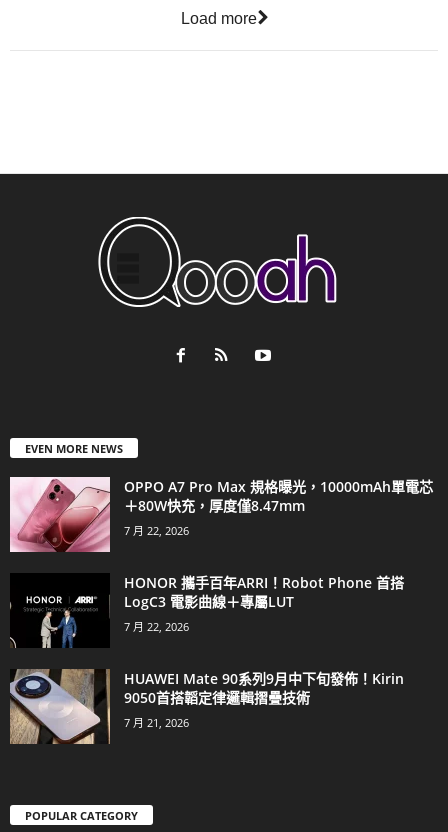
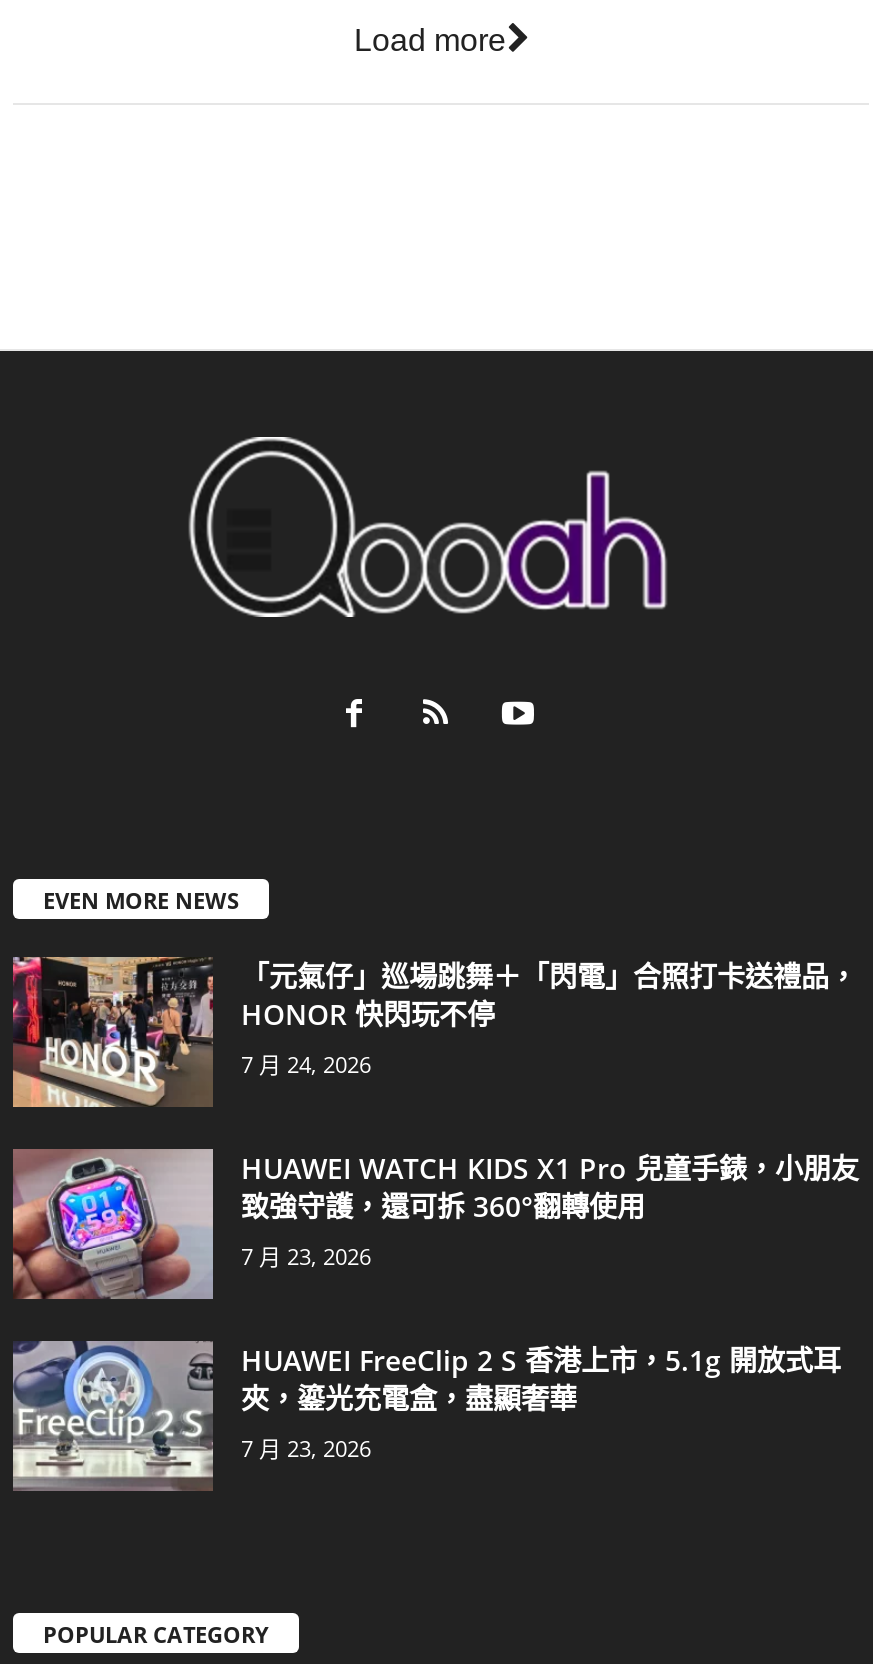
- [image]
- OPPO A7 Pro Max 規格曝光，10000mAh單電芯
- ＋80W快充，厚度僅8.47mm
- 7 月 22, 2026
+ [image]
+ 「元氣仔」巡場跳舞＋「閃電」合照打卡送禮品，
+ HONOR 快閃玩不停
+ 7 月 24, 2026

- [image]
- HONOR 攜手百年ARRI！Robot Phone 首搭
- LogC3 電影曲線＋專屬LUT
- 7 月 22, 2026
+ [image]
+ HUAWEI WATCH KIDS X1 Pro 兒童手錶，小朋友
+ 致強守護，還可拆 360°翻轉使用
+ 7 月 23, 2026

- [image]
- HUAWEI Mate 90系列9月中下旬發佈！Kirin
- 9050首搭韜定律邏輯摺疊技術
- 7 月 21, 2026
+ [image]
+ HUAWEI FreeClip 2 S 香港上市，5.1g 開放式耳
+ 夾，鎏光充電盒，盡顯奢華
+ 7 月 23, 2026
